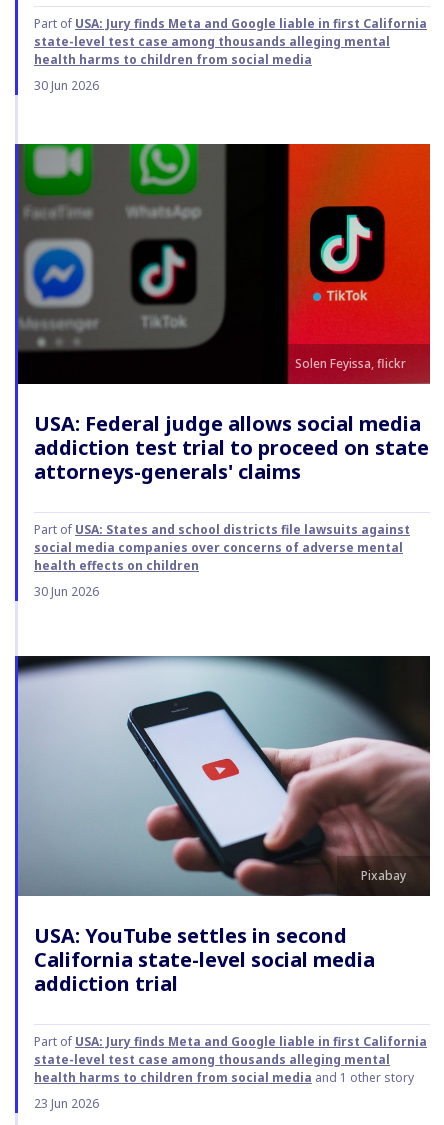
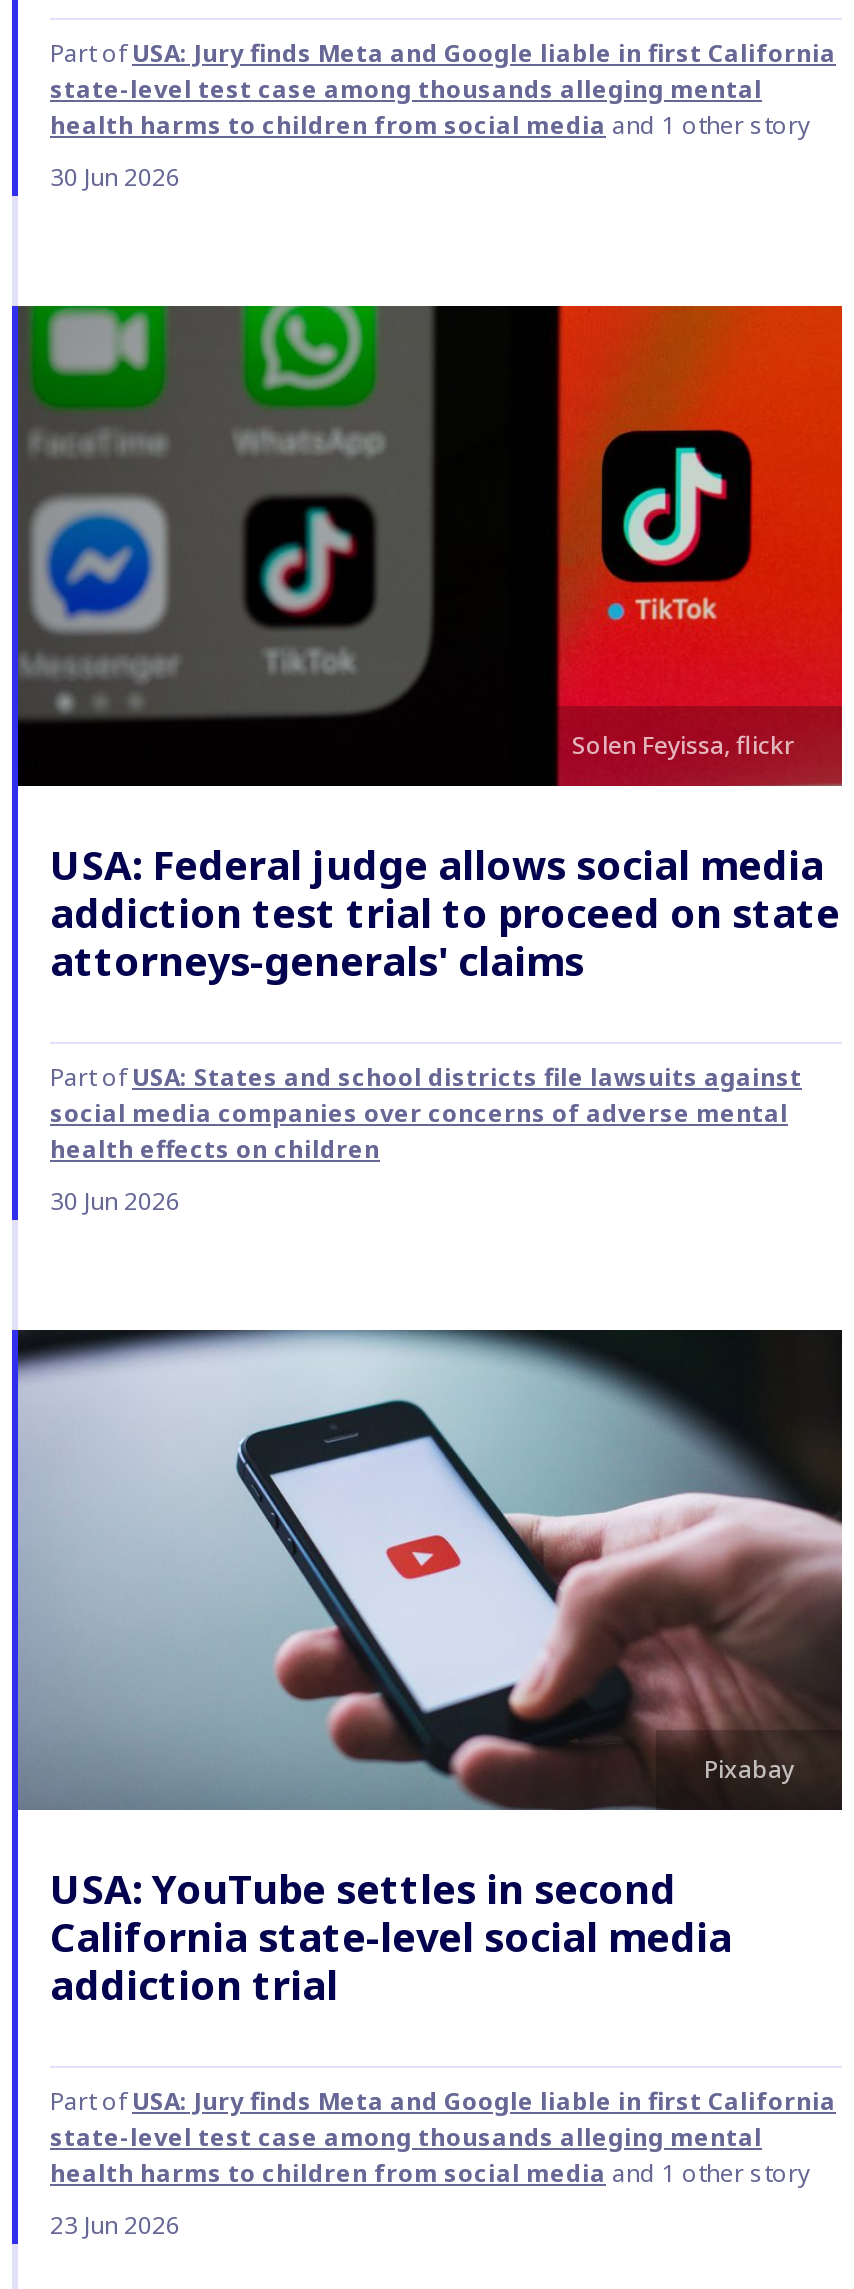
- health harms to children from social media
+ health harms to children from social media and 1 other story
